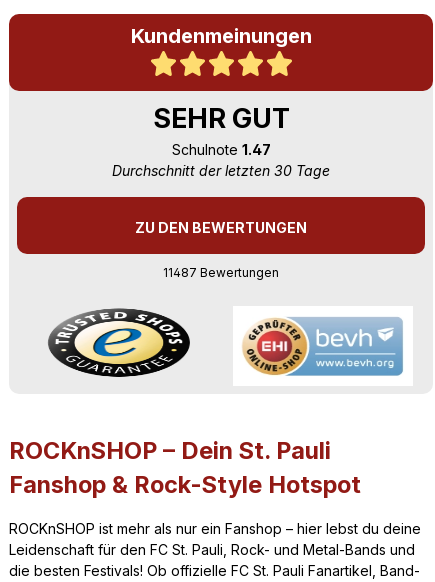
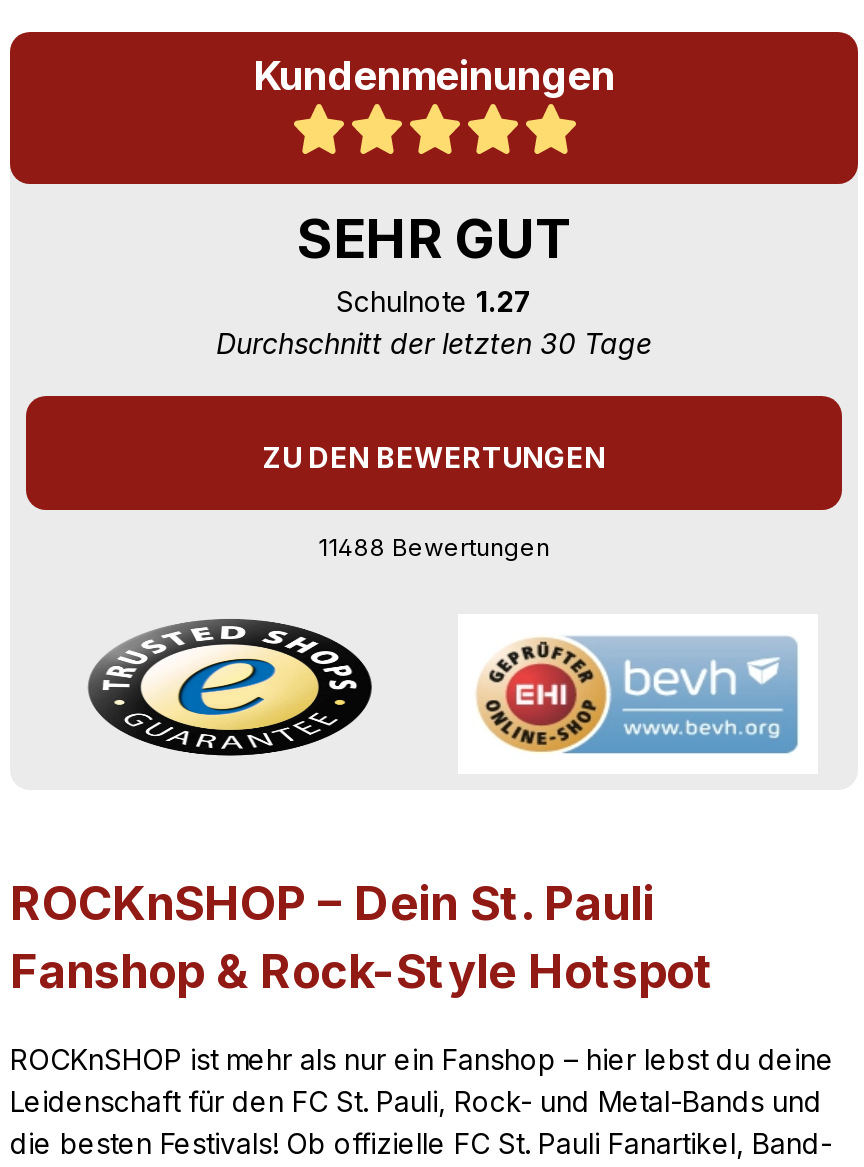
- Schulnote 1.47
+ Schulnote 1.27

- 11487 Bewertungen
+ 11488 Bewertungen
